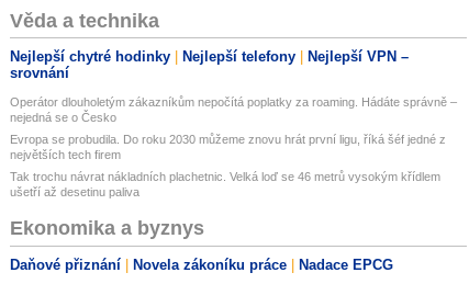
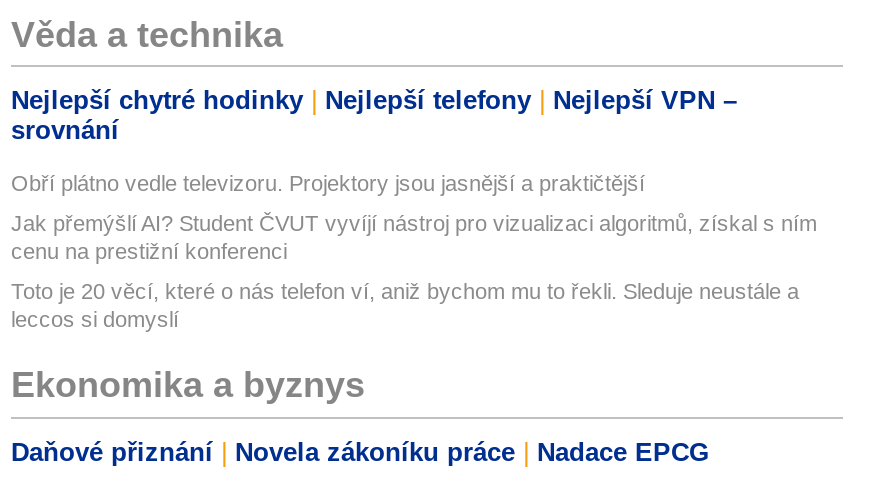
- Operátor dlouholetým zákazníkům nepočítá poplatky za roaming. Hádáte správně –
- nejedná se o Česko
+ Obří plátno vedle televizoru. Projektory jsou jasnější a praktičtější

- Evropa se probudila. Do roku 2030 můžeme znovu hrát první ligu, říká šéf jedné z
- největších tech firem
+ Jak přemýšlí AI? Student ČVUT vyvíjí nástroj pro vizualizaci algoritmů, získal s ním
+ cenu na prestižní konferenci

- Tak trochu návrat nákladních plachetnic. Velká loď se 46 metrů vysokým křídlem
- ušetří až desetinu paliva
+ Toto je 20 věcí, které o nás telefon ví, aniž bychom mu to řekli. Sleduje neustále a
+ leccos si domyslí
